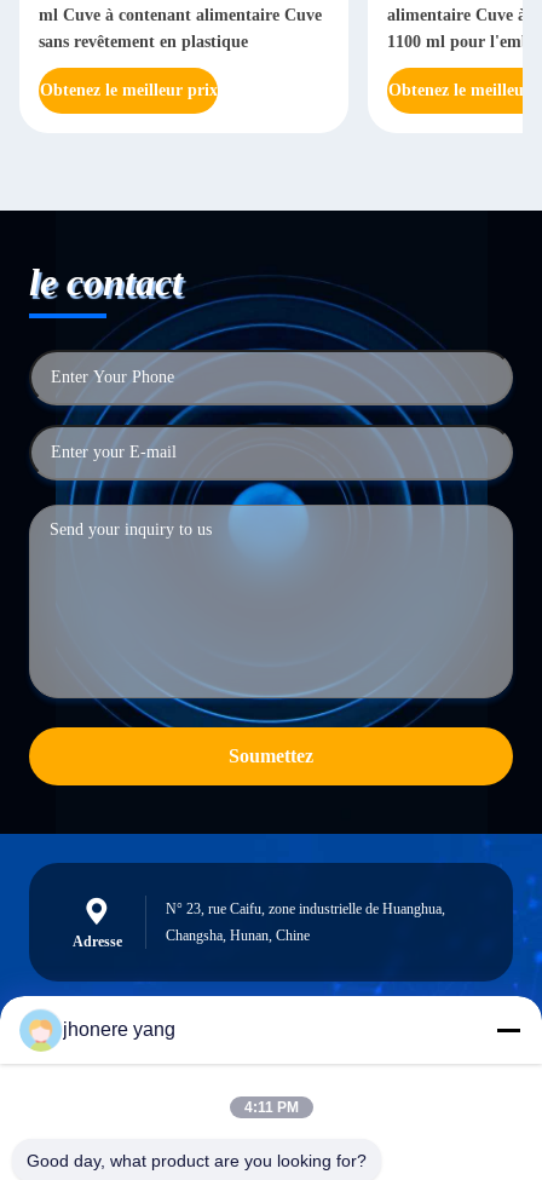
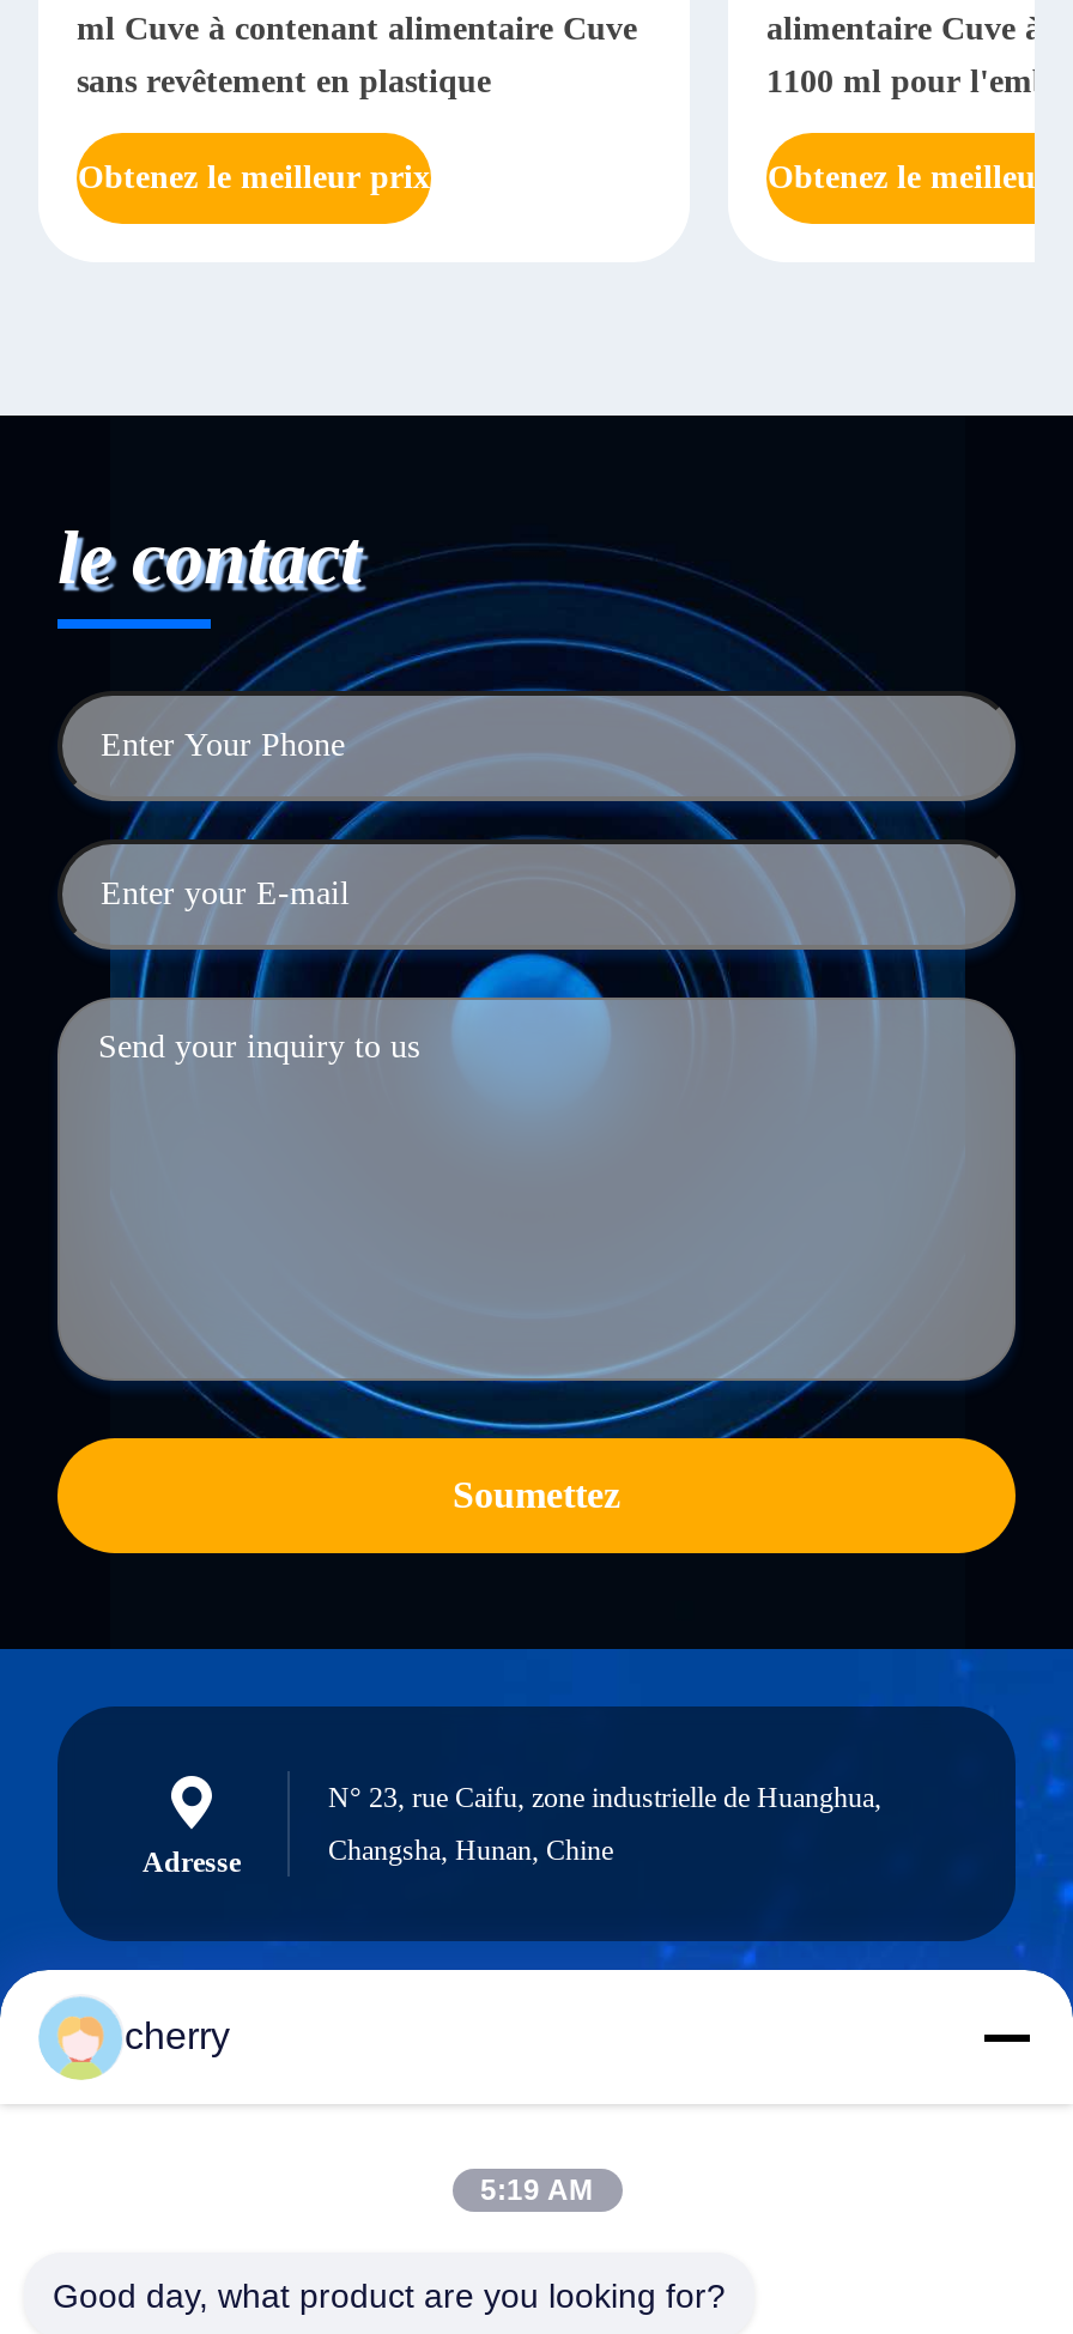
- jhonere yang
+ cherry

- 4:11 PM
+ 5:19 AM
